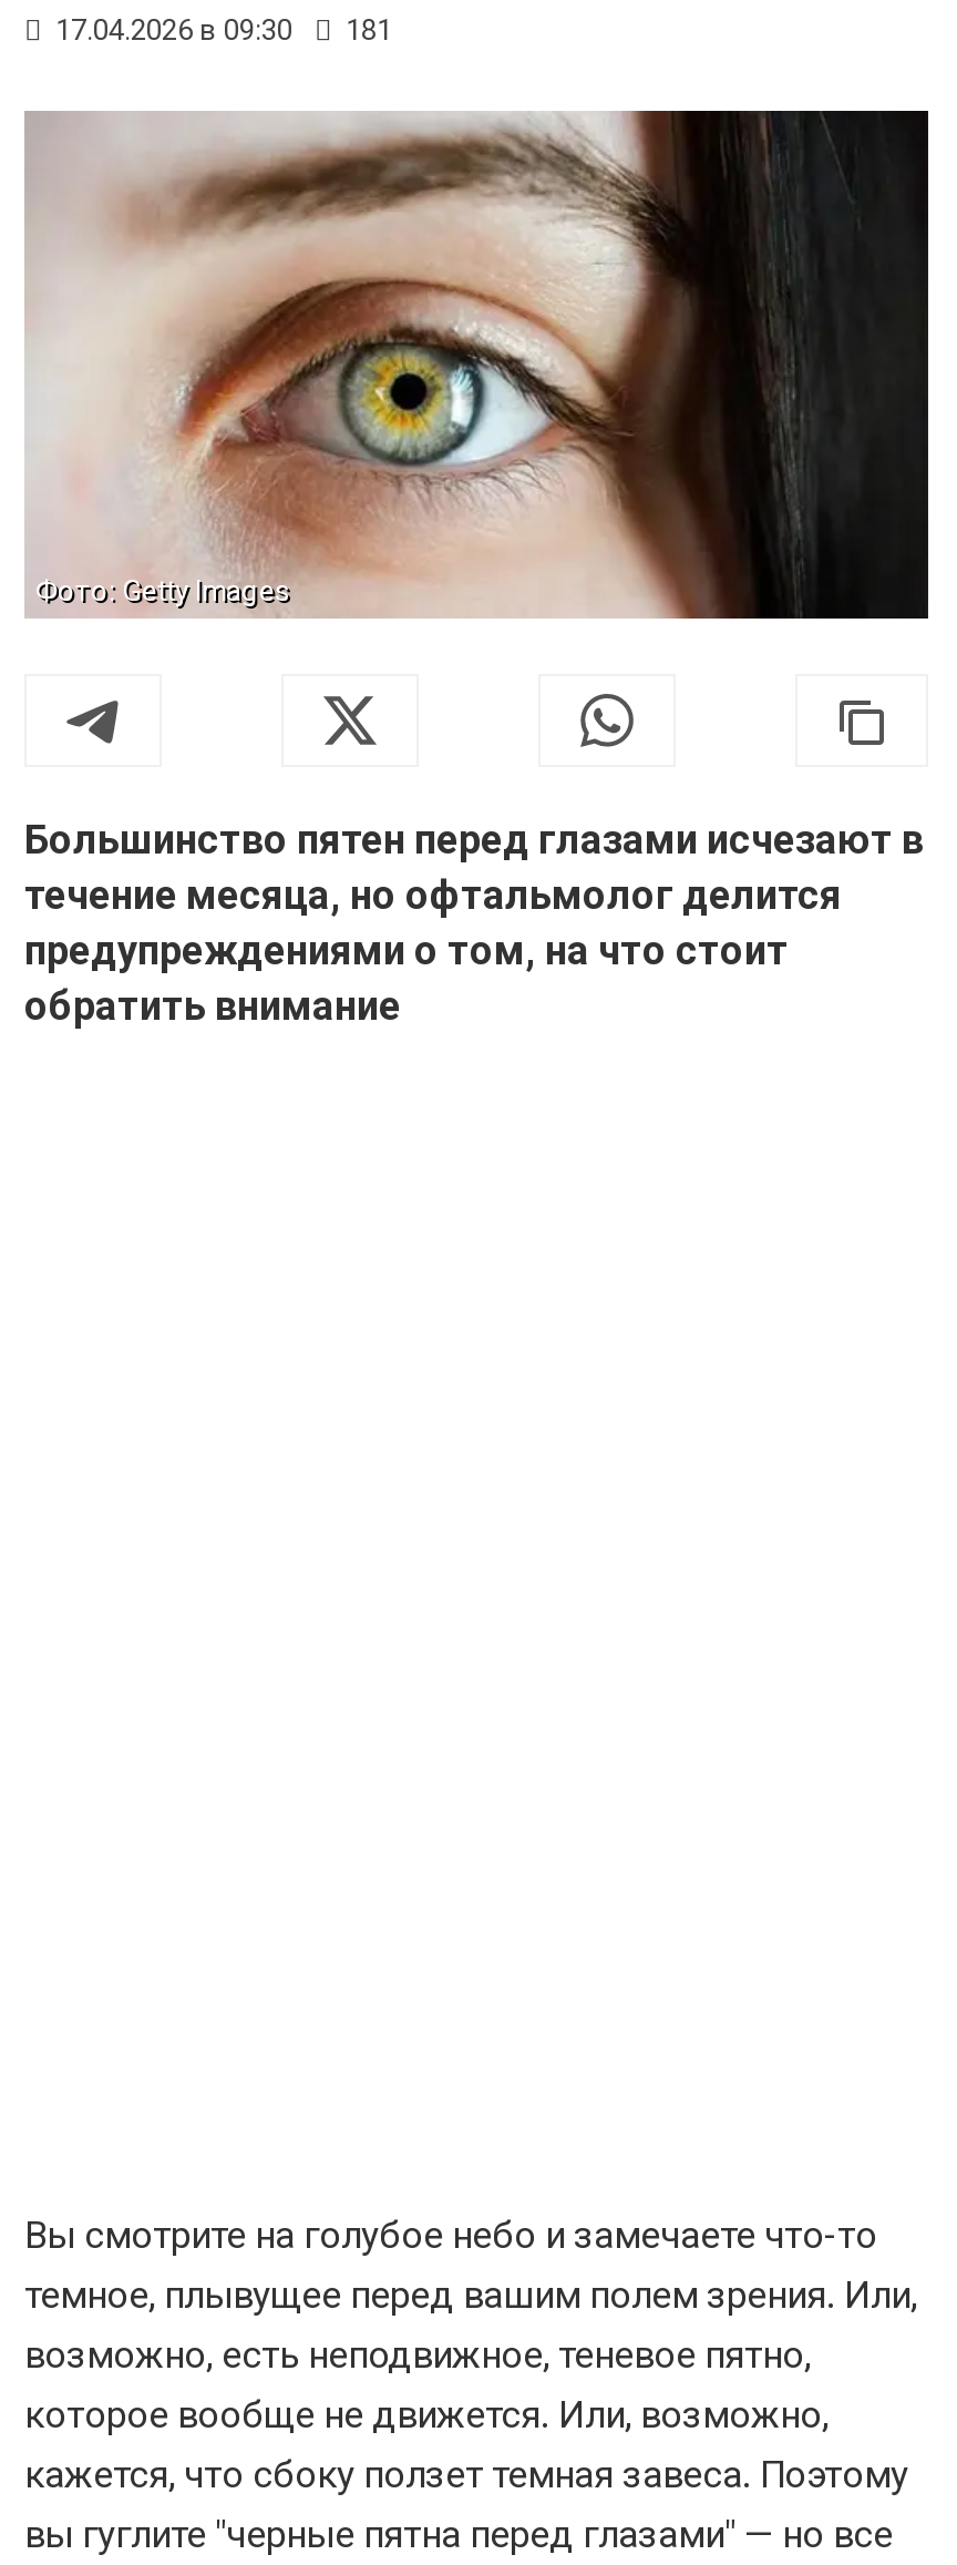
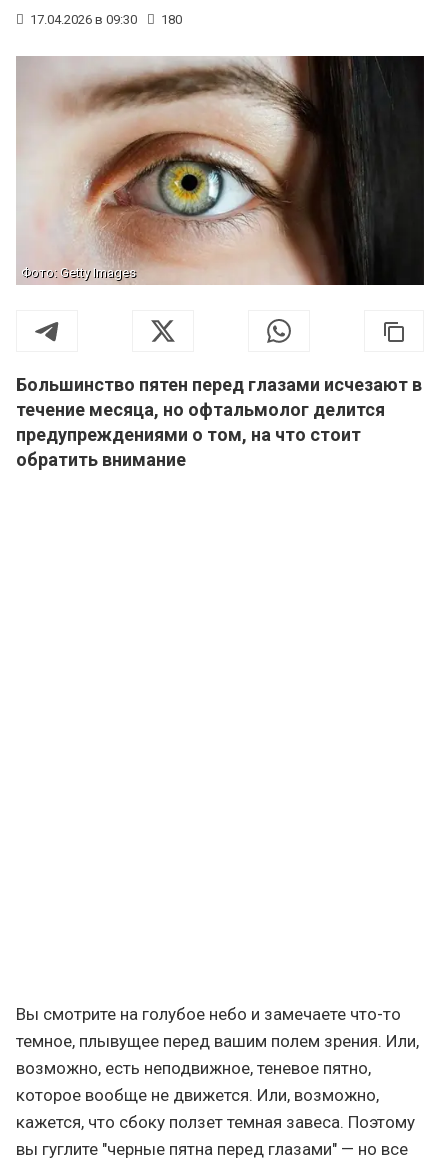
- 17.04.2026 в 09:30 181
+ 17.04.2026 в 09:30 180
